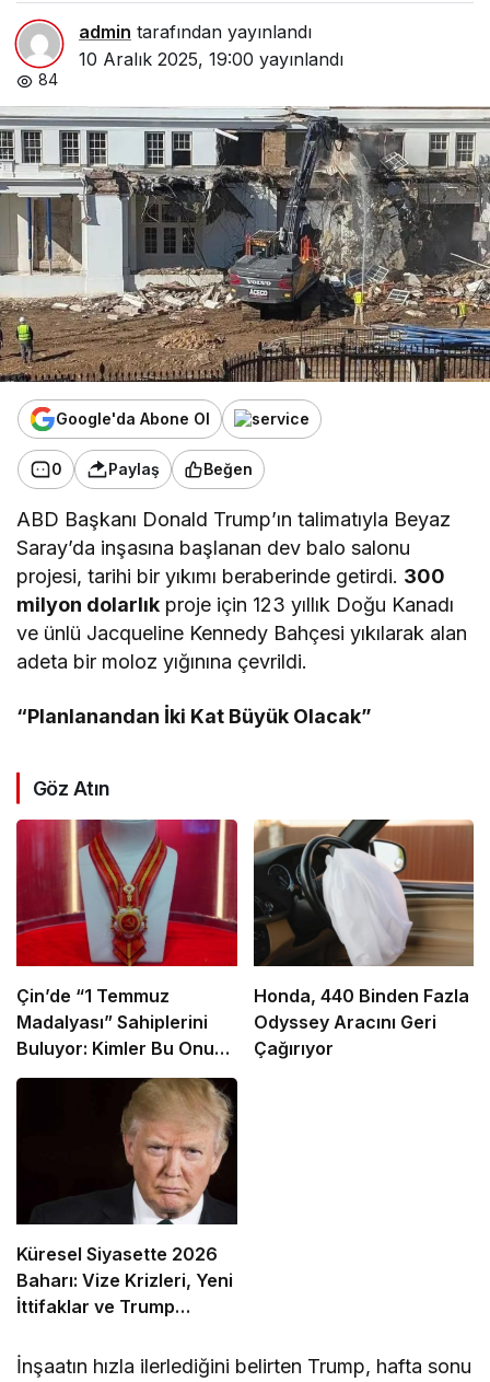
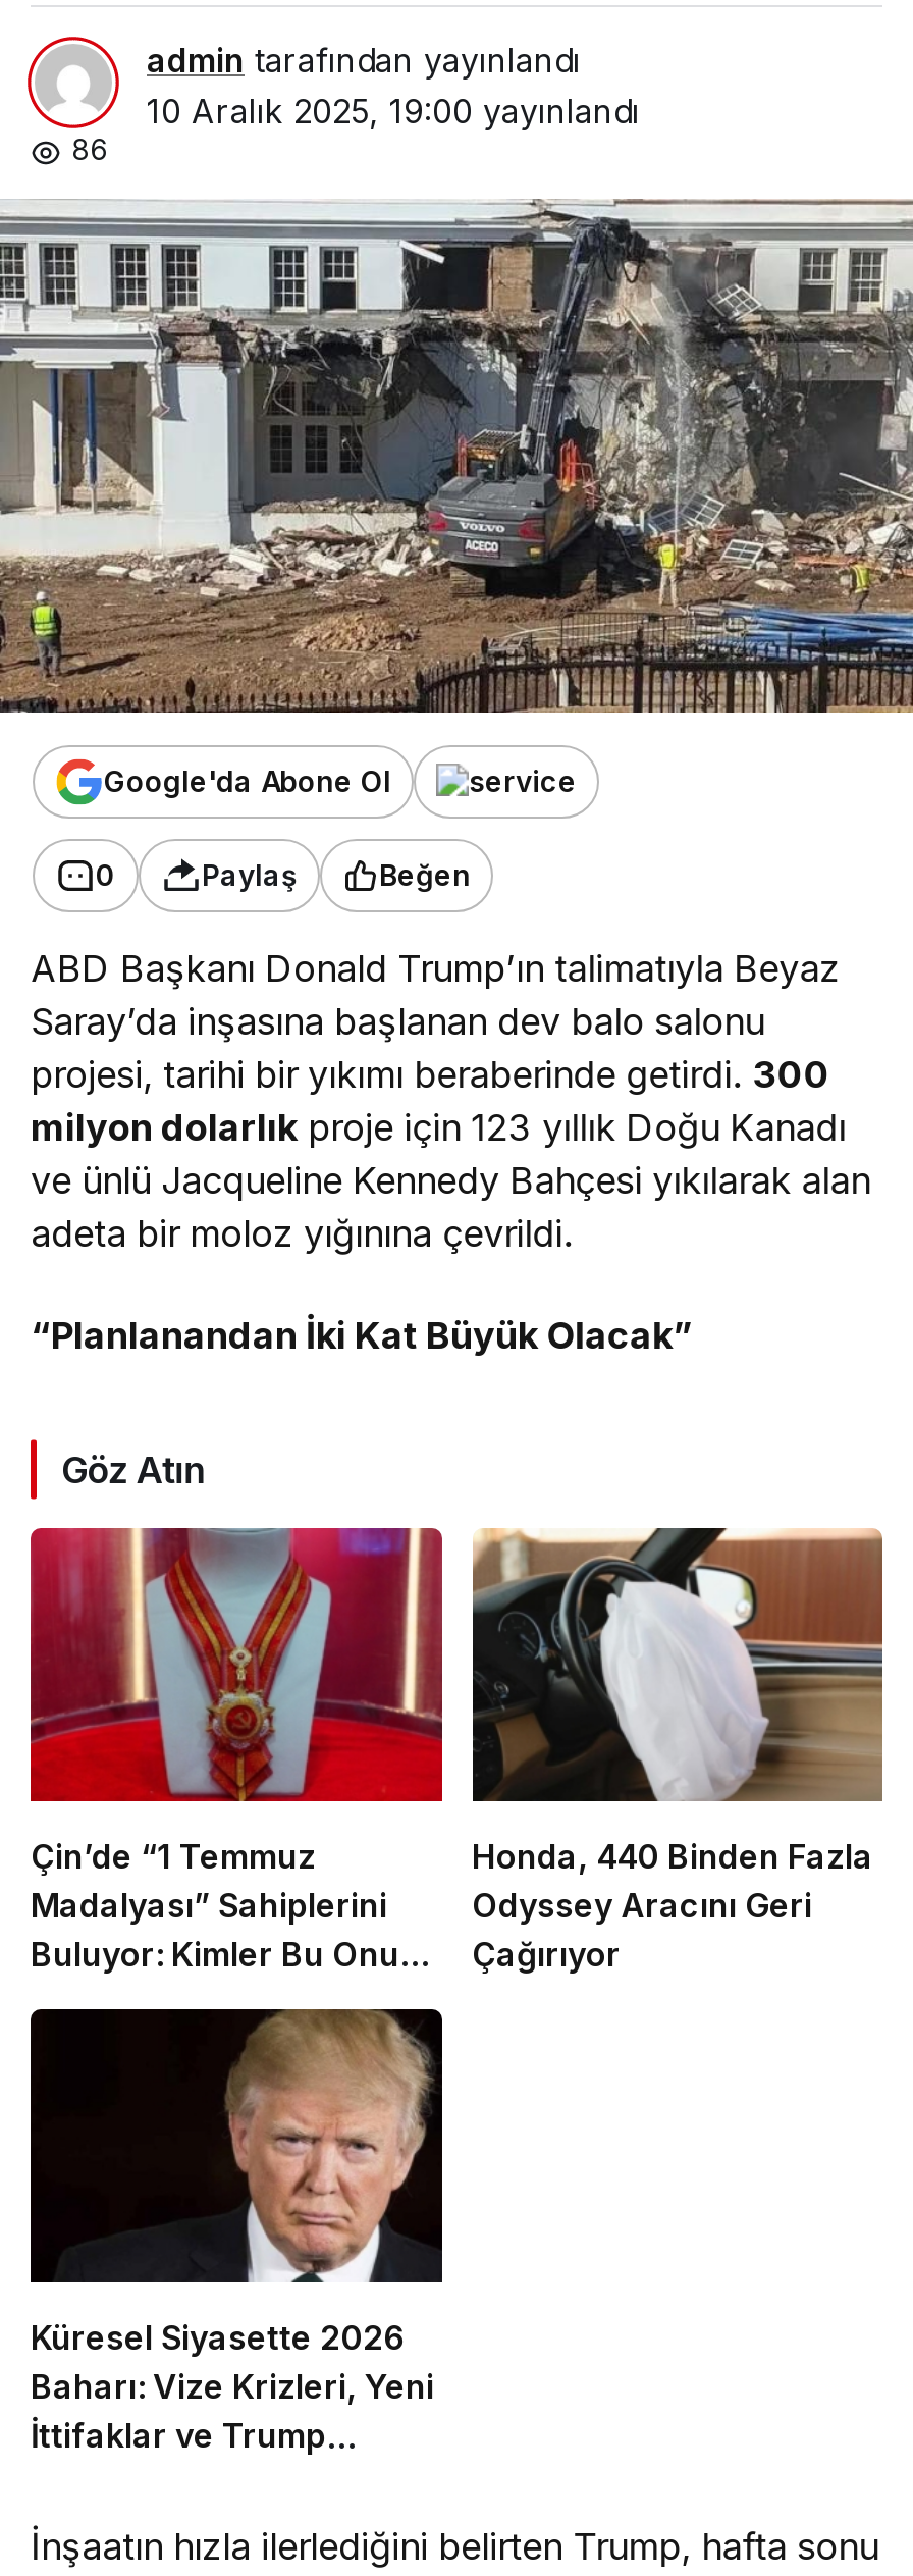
- 84
+ 86
